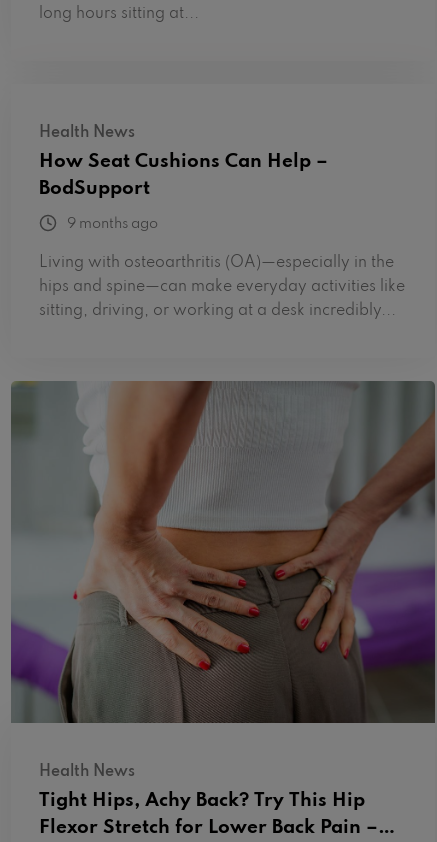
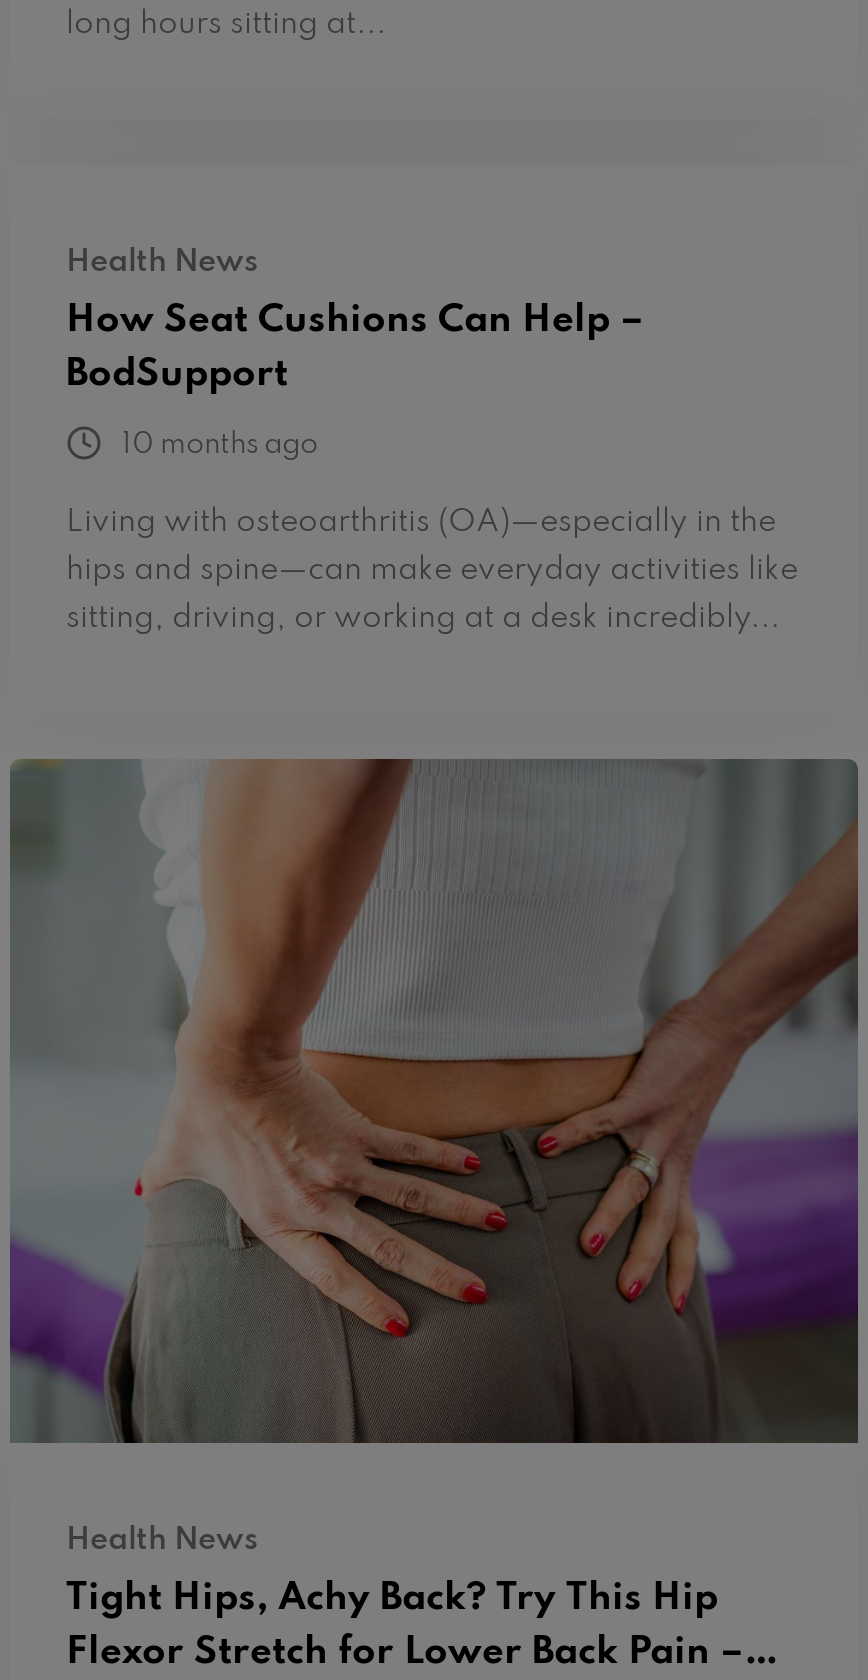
- 9 months ago
+ 10 months ago
